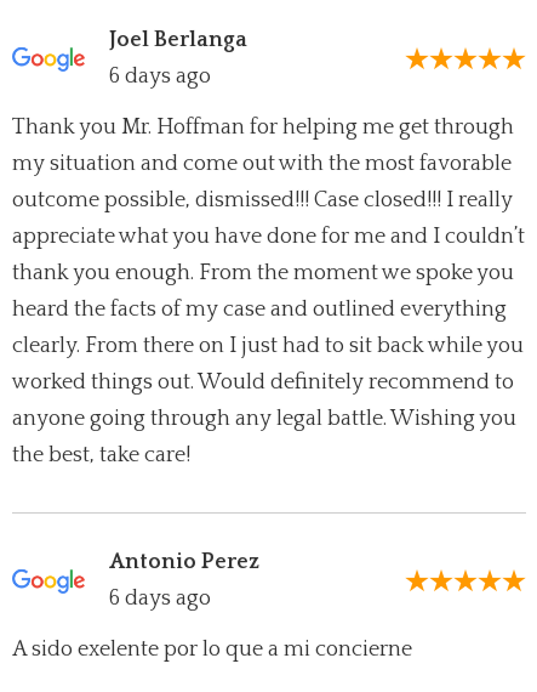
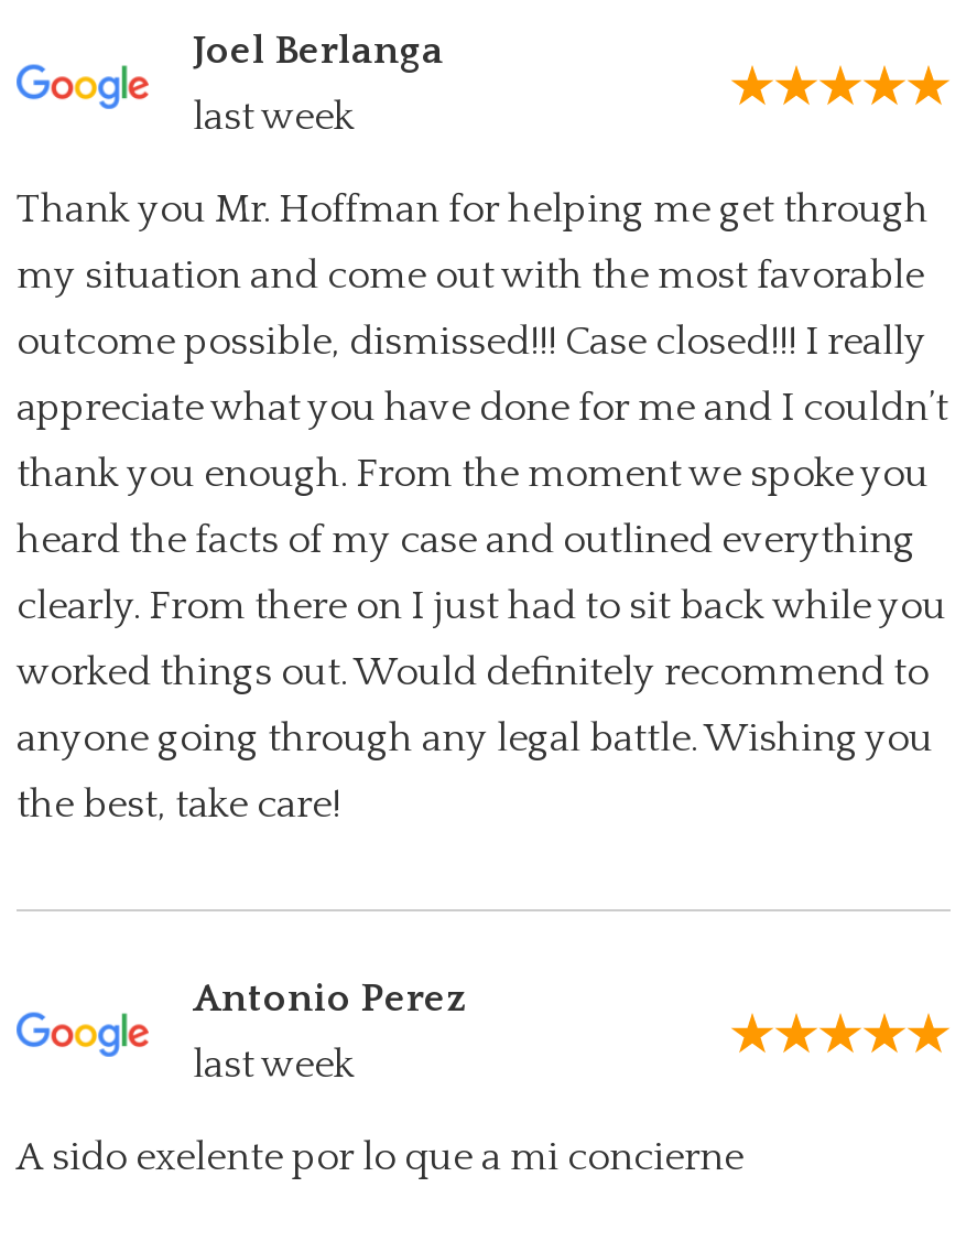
- 6 days ago
+ last week

- 6 days ago
+ last week
